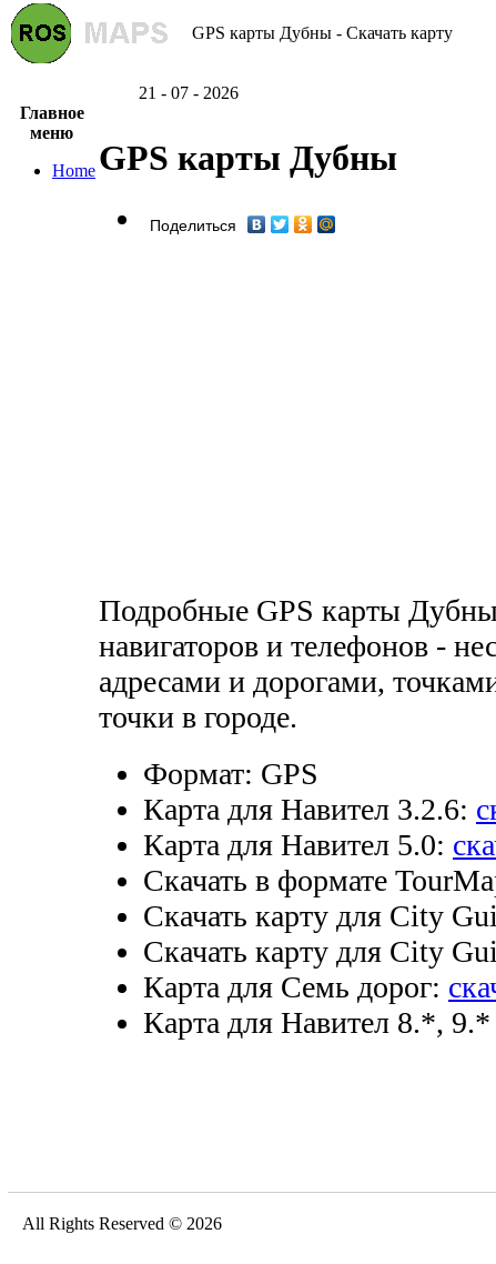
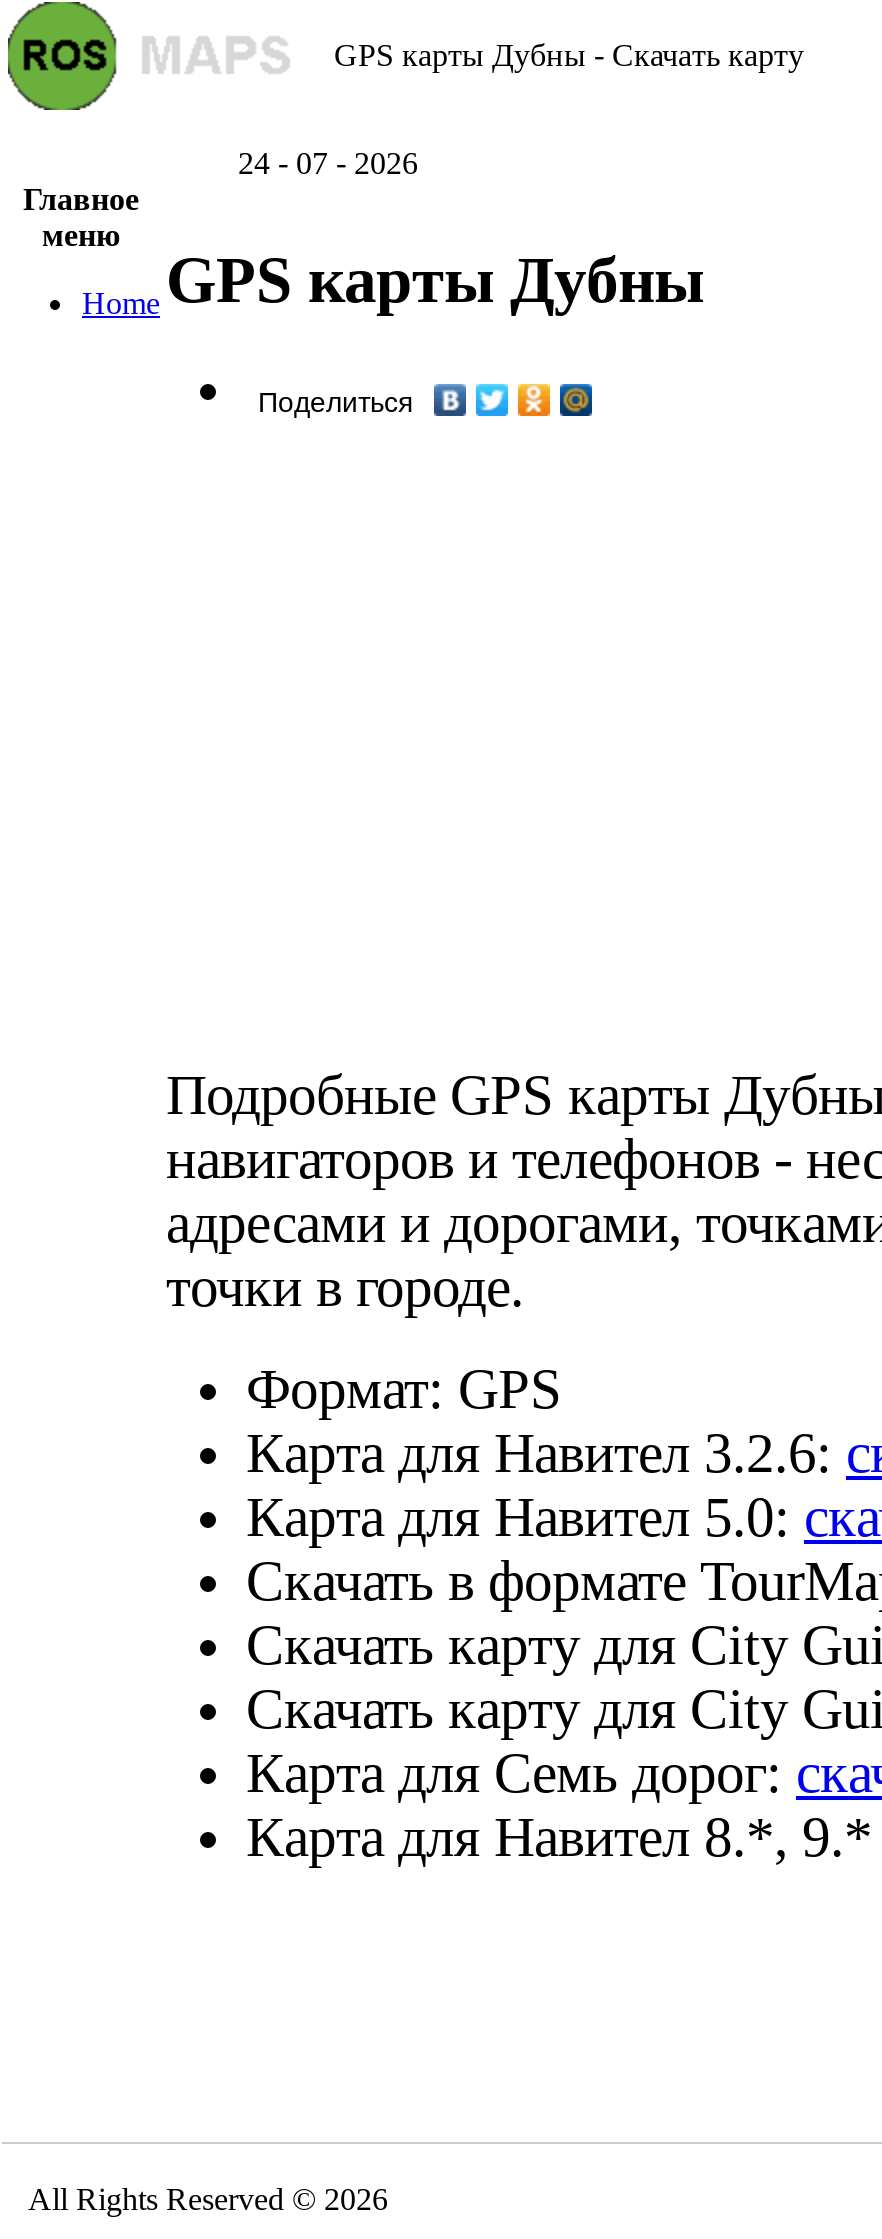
- 21 - 07 - 2026
+ 24 - 07 - 2026
